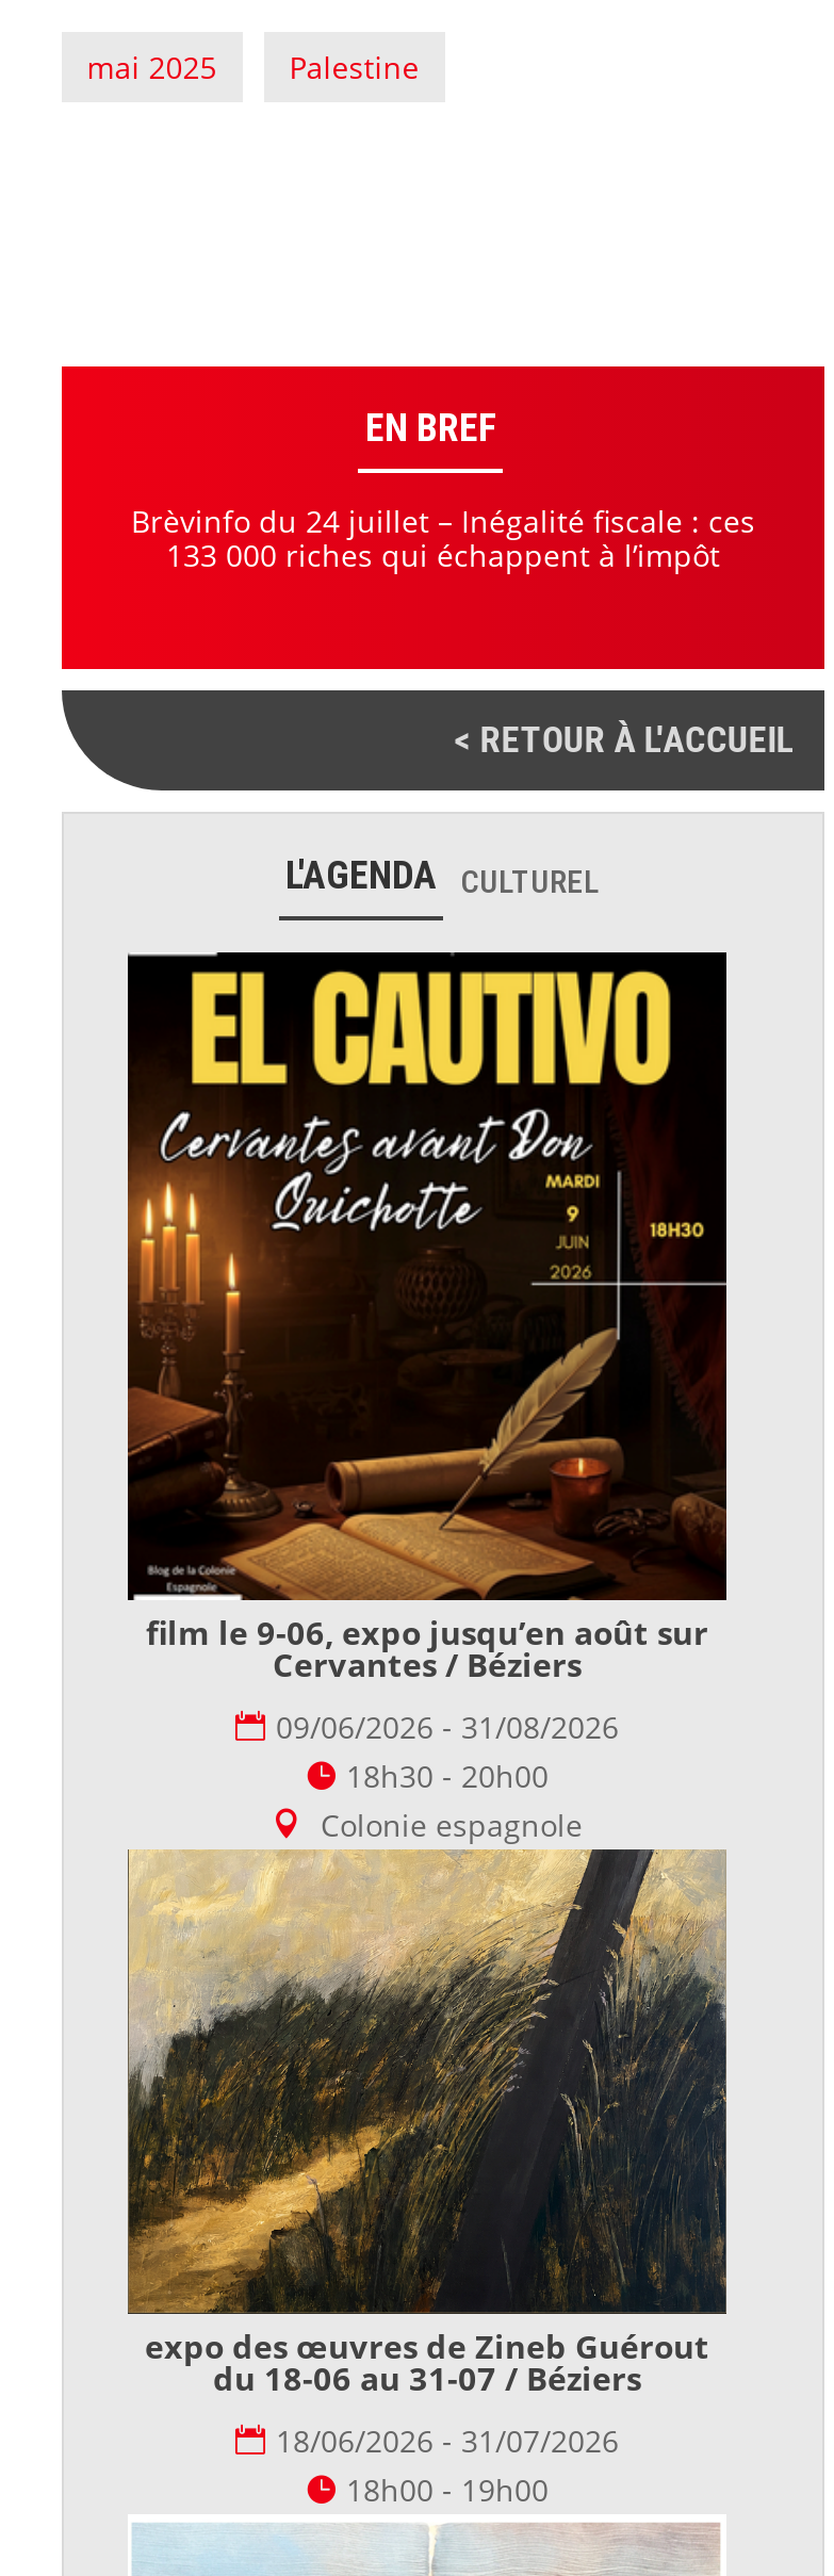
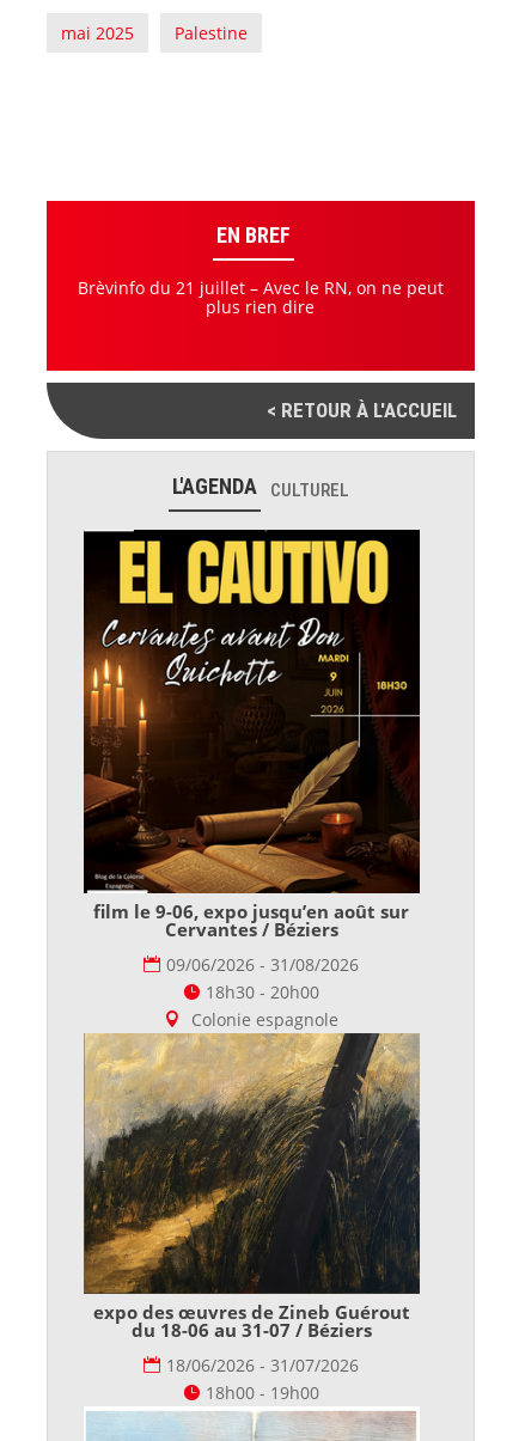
- Brèvinfo du 24 juillet – Inégalité fiscale : ces
- 133 000 riches qui échappent à l’impôt
+ Brèvinfo du 21 juillet – Avec le RN, on ne peut
+ plus rien dire
